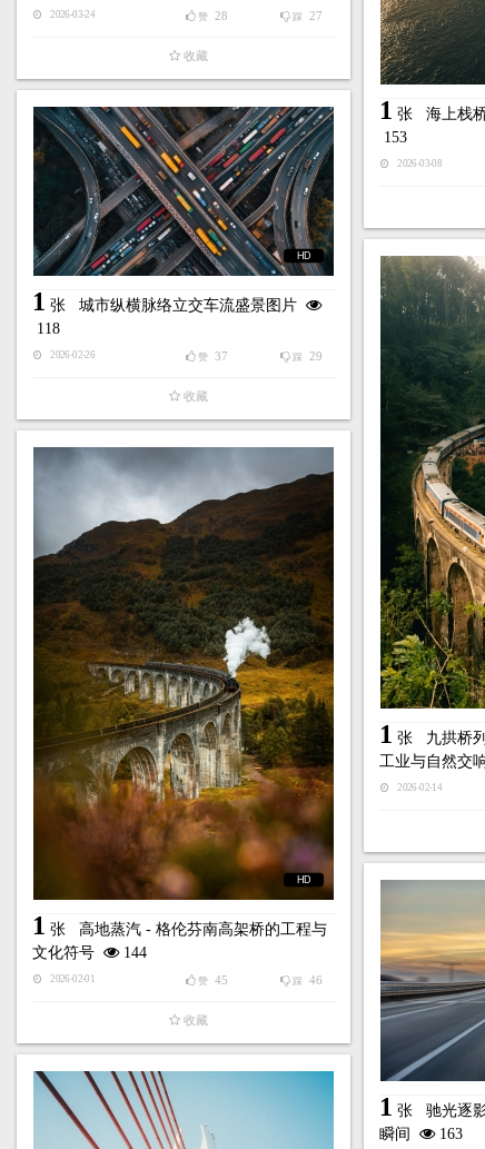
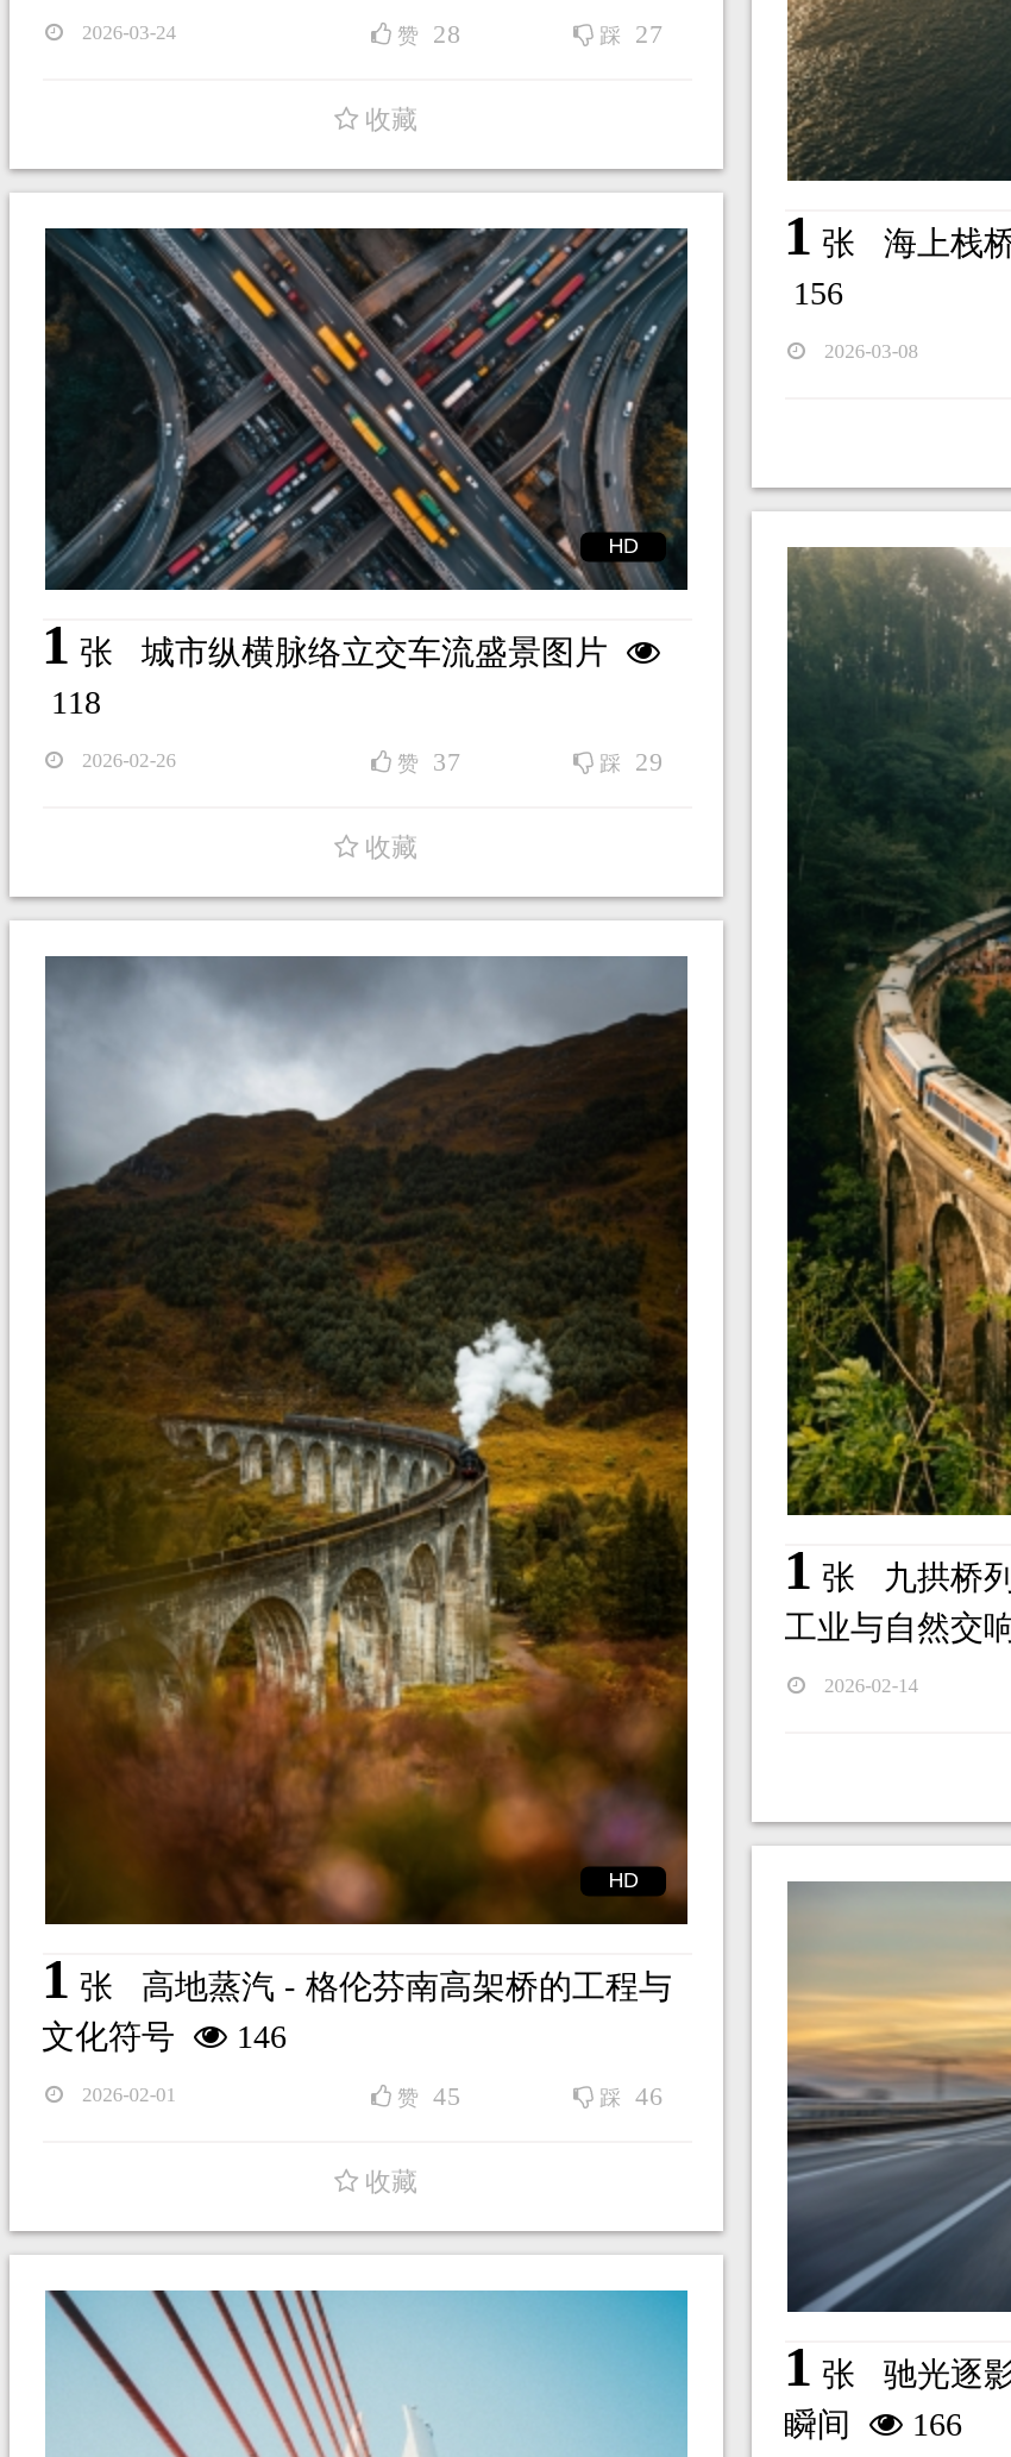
- 153
+ 156

- 文化符号 144
+ 文化符号 146

- 瞬间 163
+ 瞬间 166
